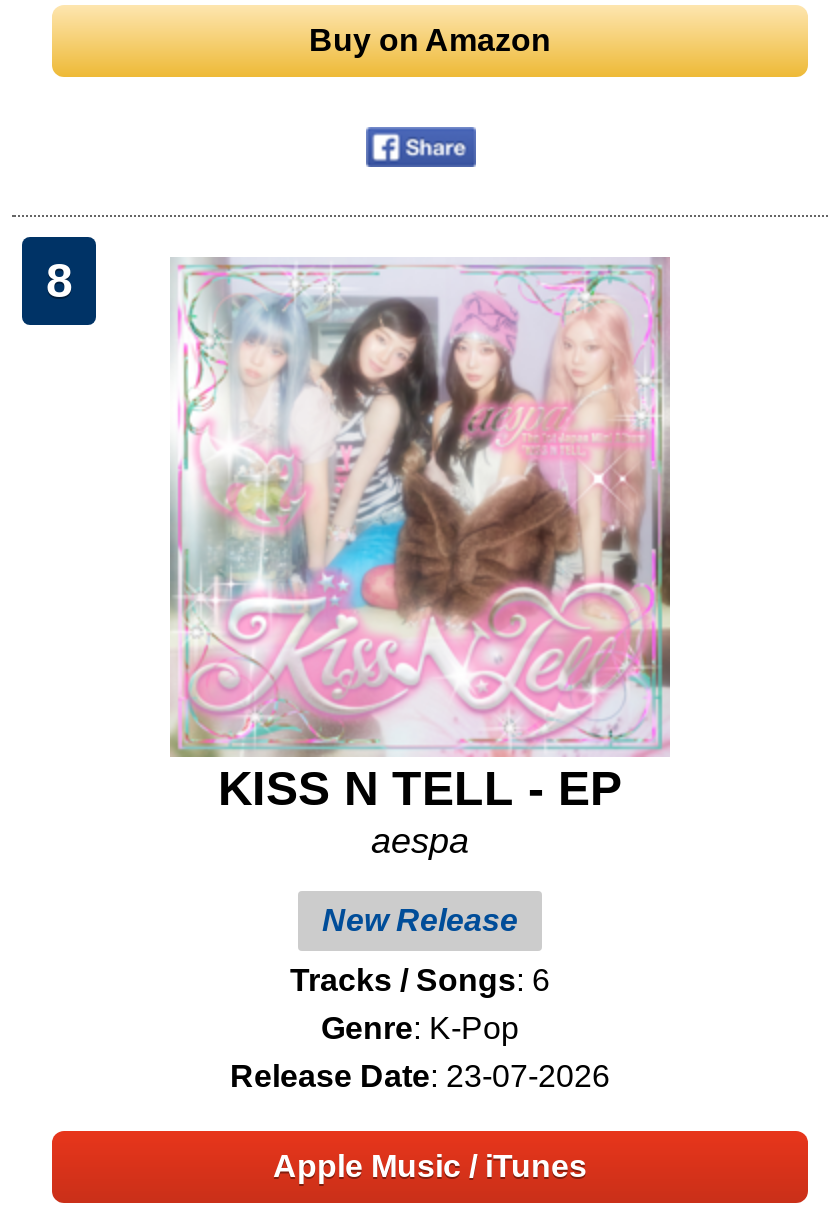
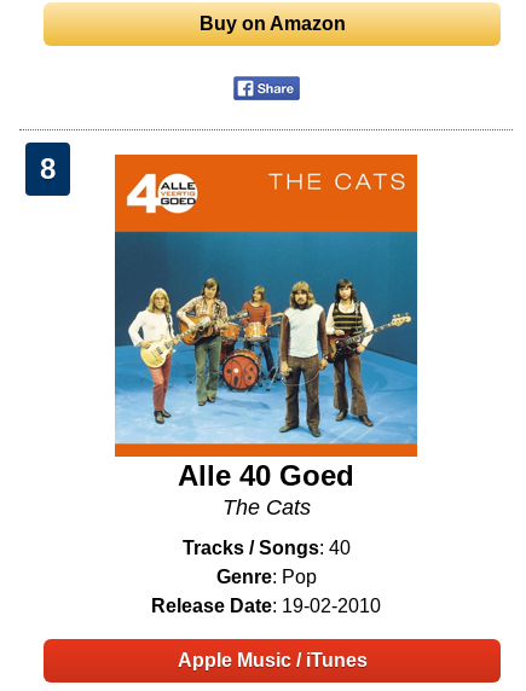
- [image]
- KISS N TELL - EP
- aespa
- New Release
- Tracks / Songs: 6
- Genre: K-Pop
- Release Date: 23-07-2026
+ [image]
+ Alle 40 Goed
+ The Cats
+ Tracks / Songs: 40
+ Genre: Pop
+ Release Date: 19-02-2010
